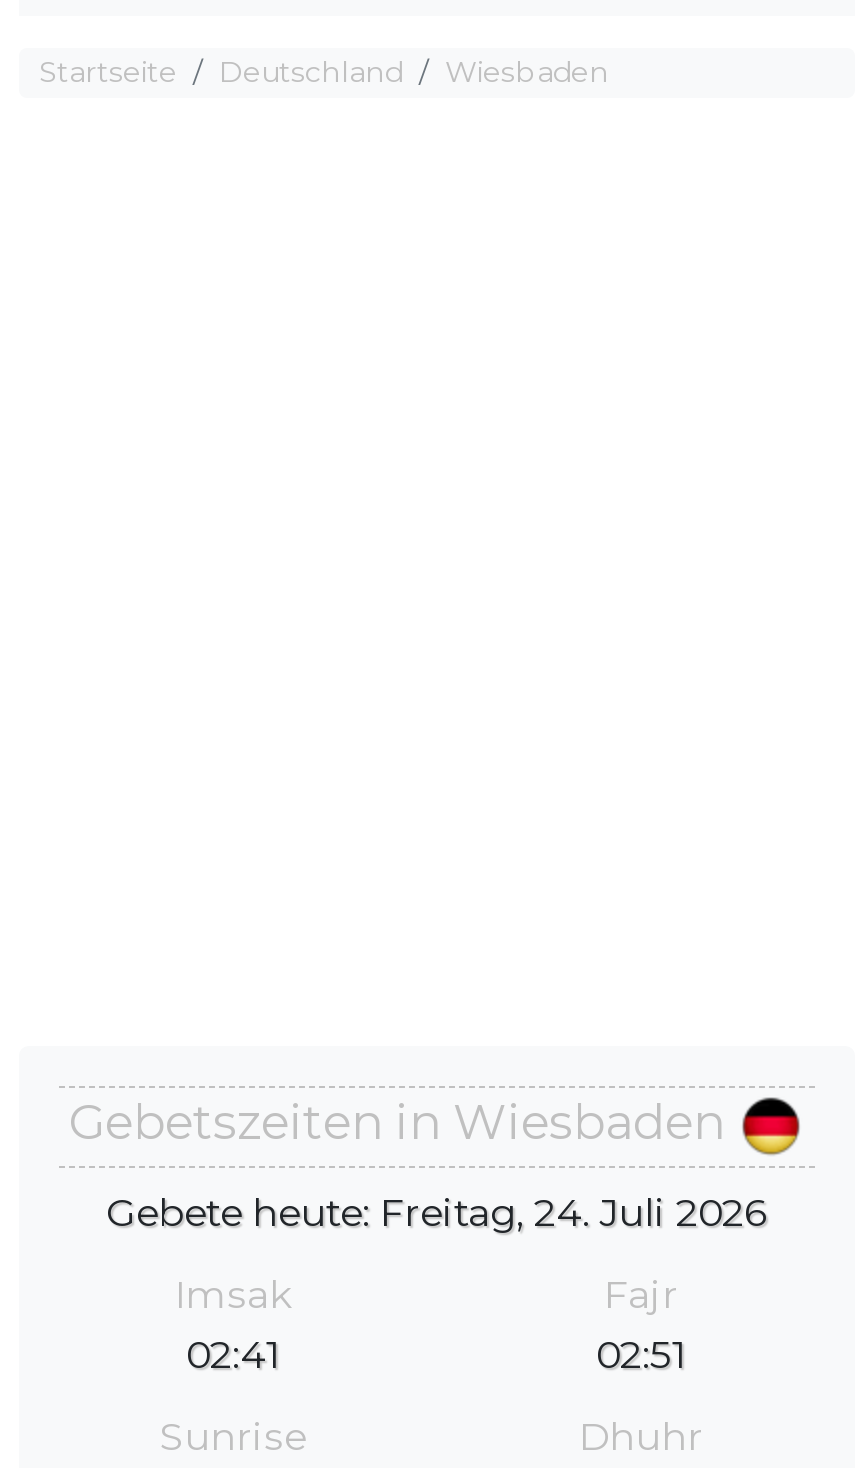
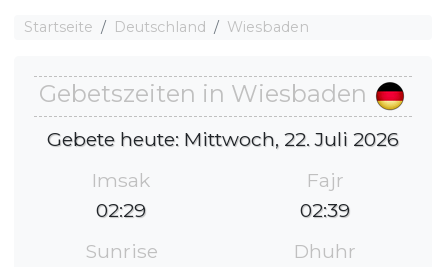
- Gebete heute: Freitag, 24. Juli 2026
+ Gebete heute: Mittwoch, 22. Juli 2026

- 02:41
+ 02:29

- 02:51
+ 02:39
